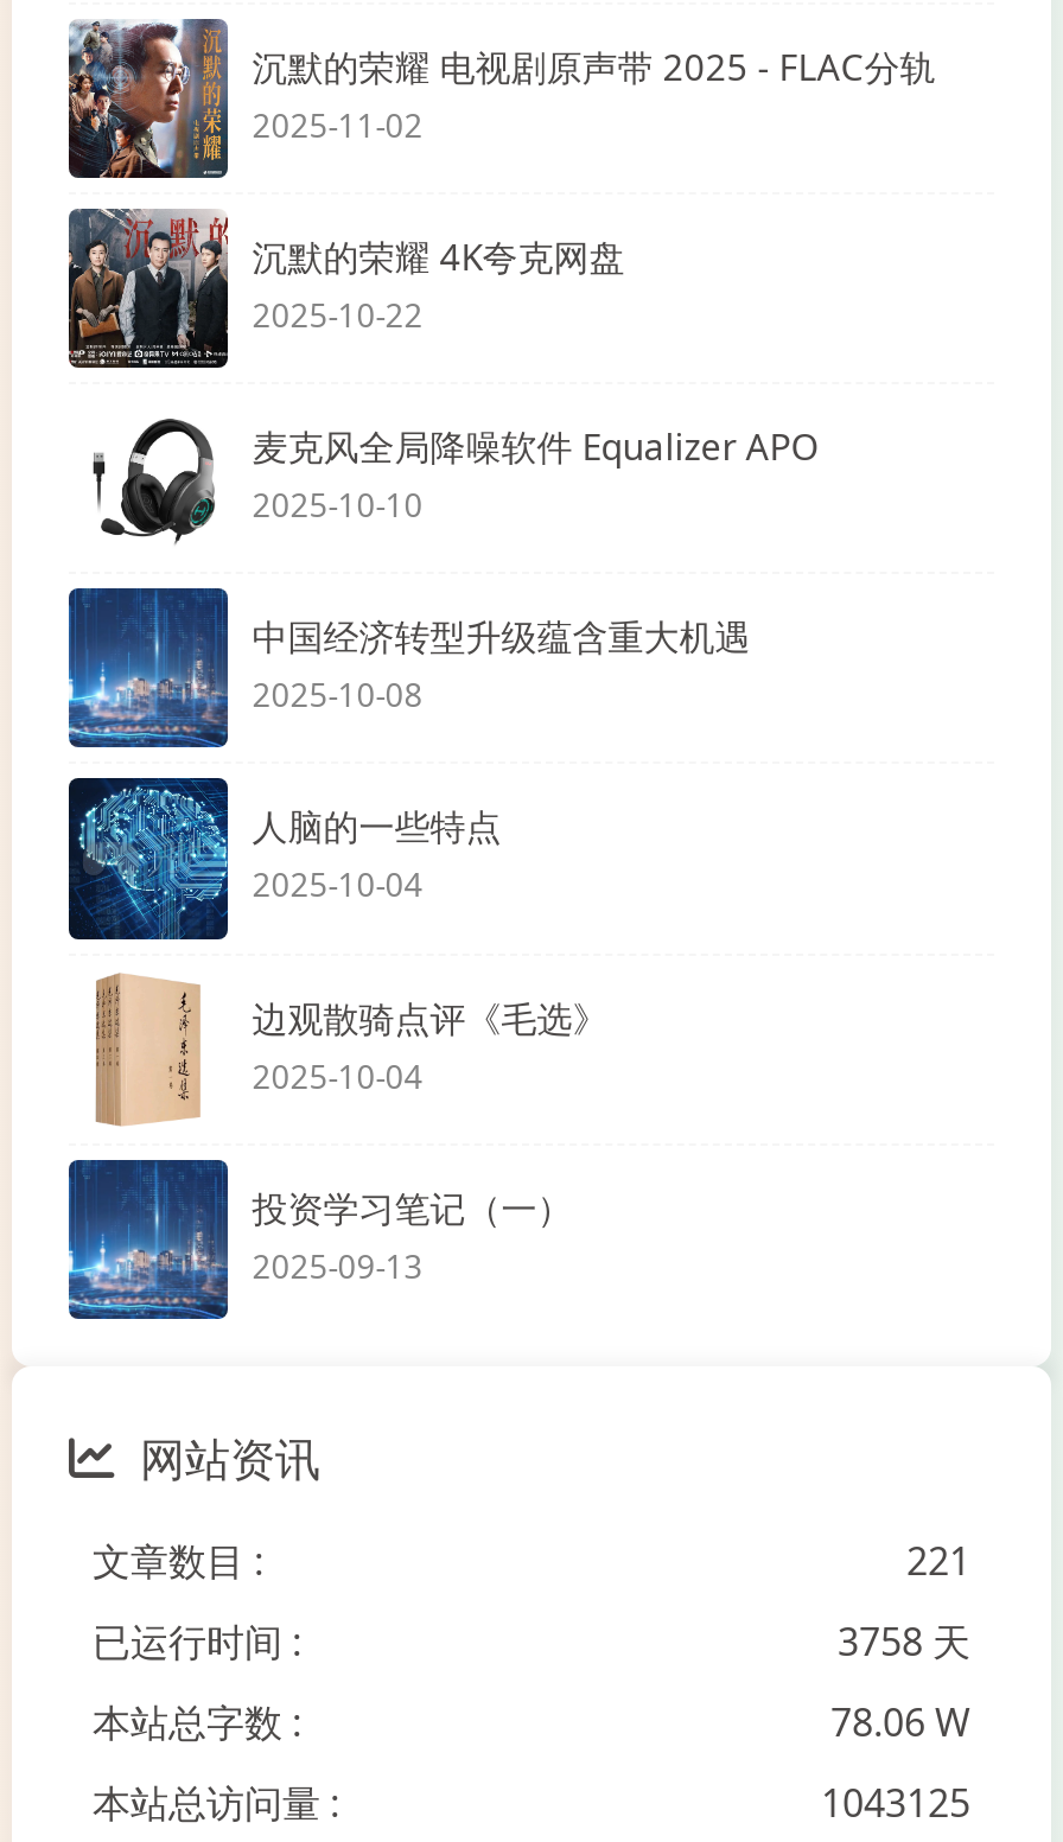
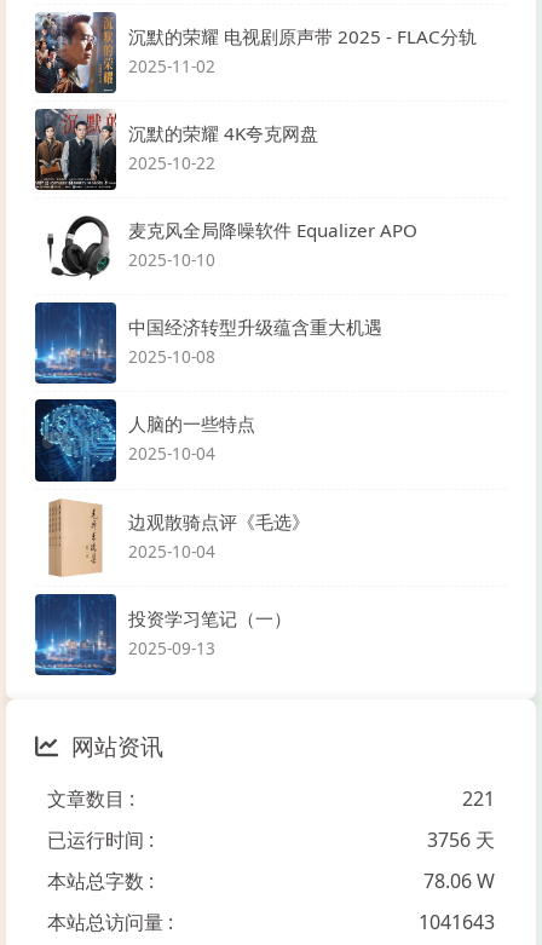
- 3758 天
+ 3756 天

- 1043125
+ 1041643
